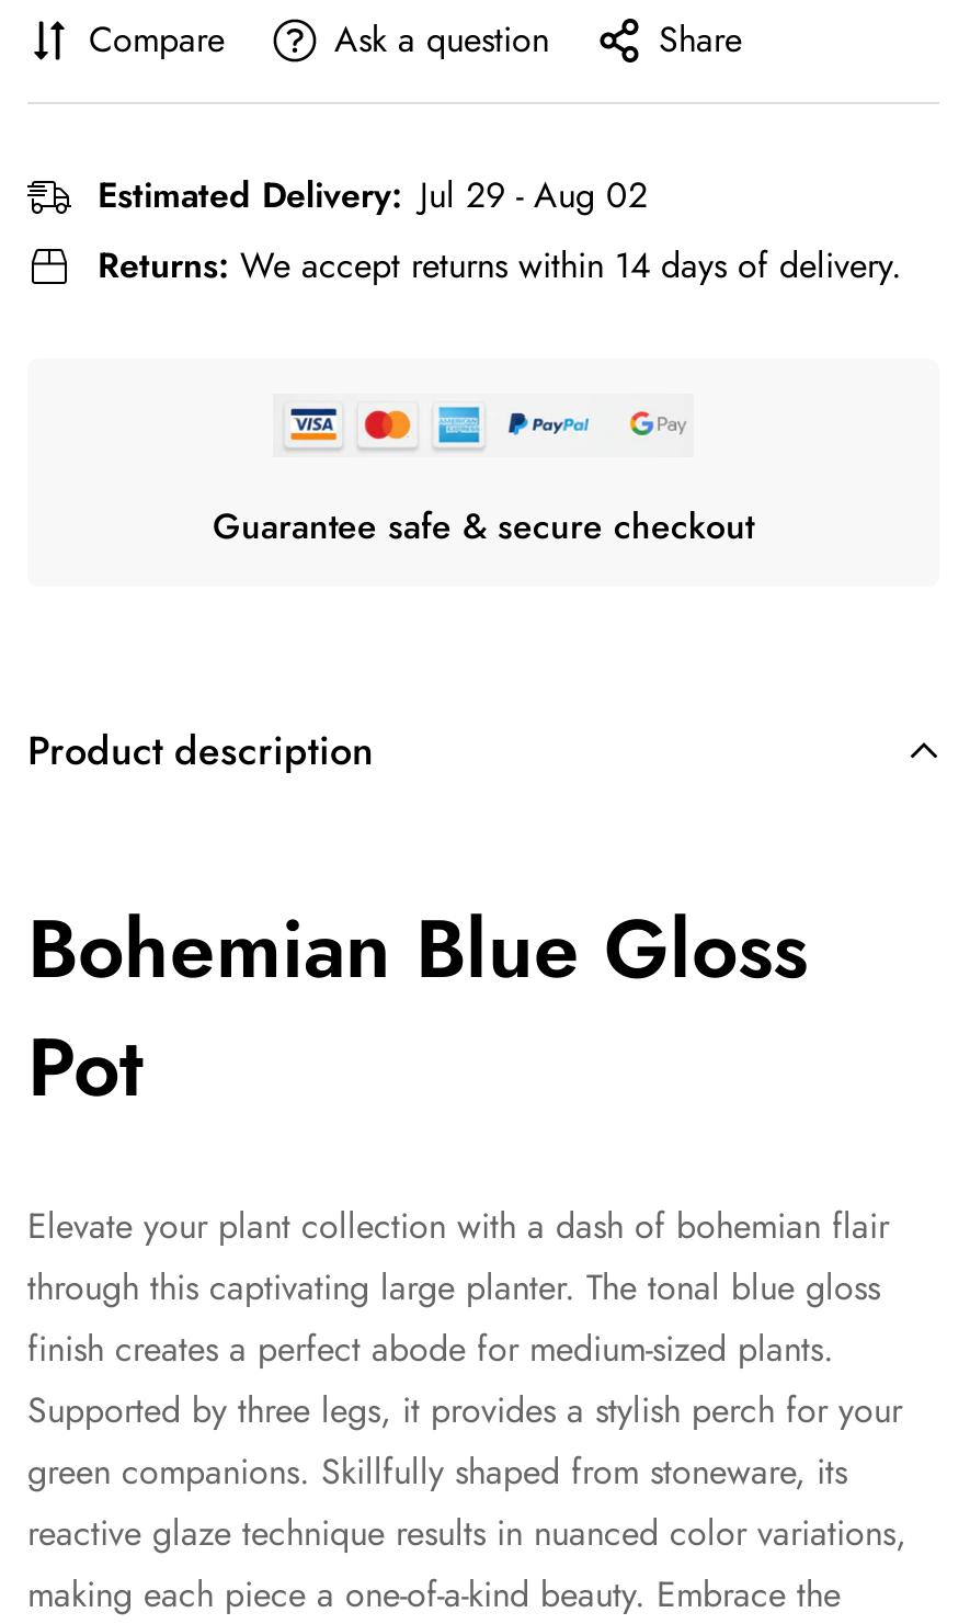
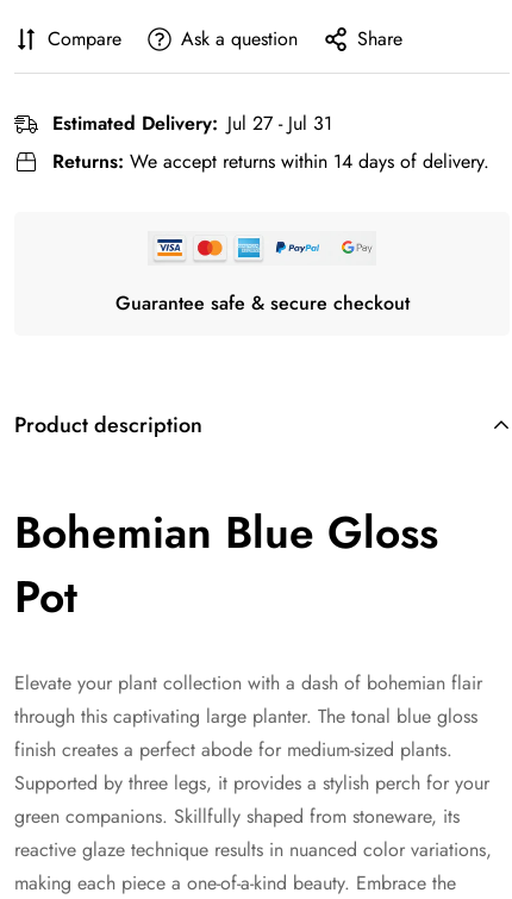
- Estimated Delivery: Jul 29 - Aug 02
+ Estimated Delivery: Jul 27 - Jul 31
